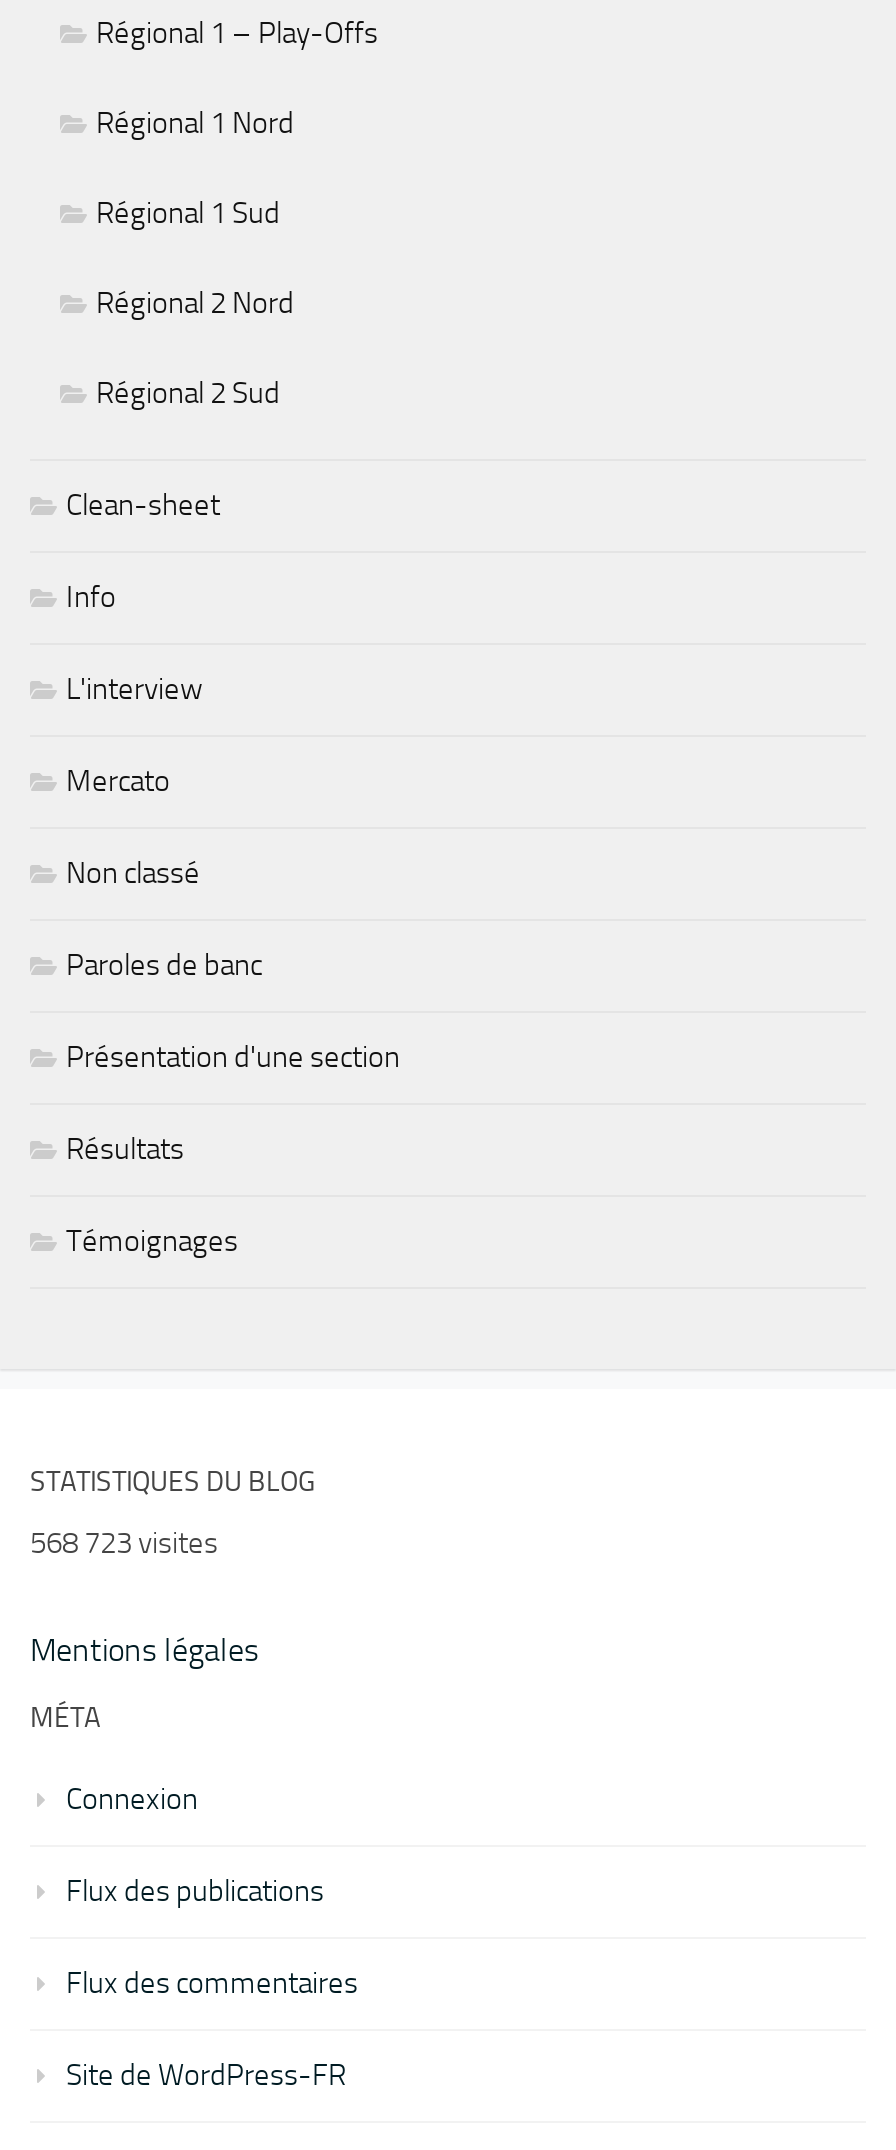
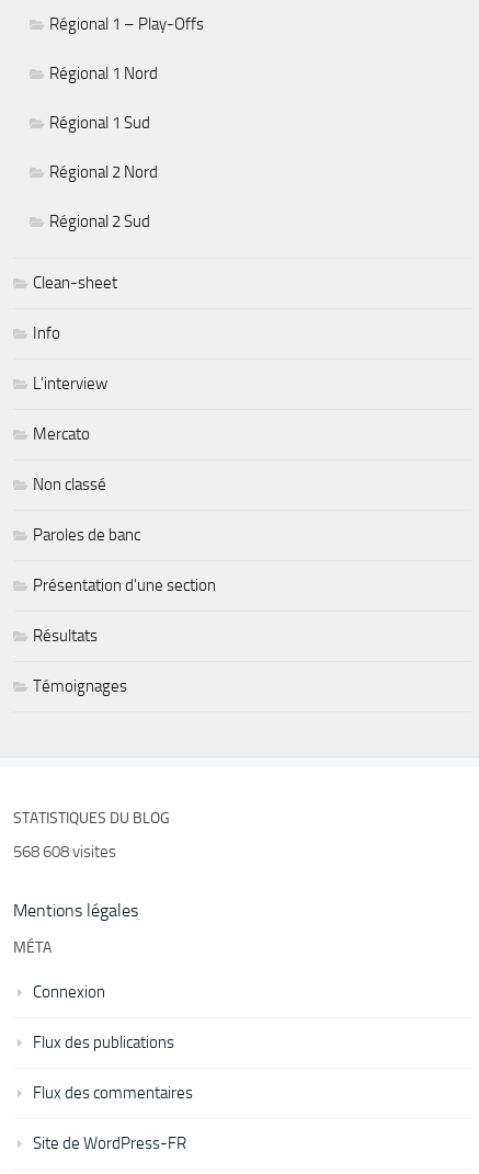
- 568 723 visites
+ 568 608 visites
